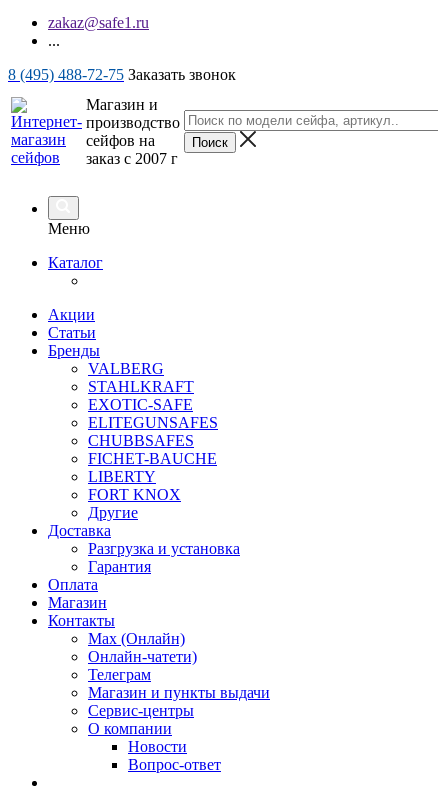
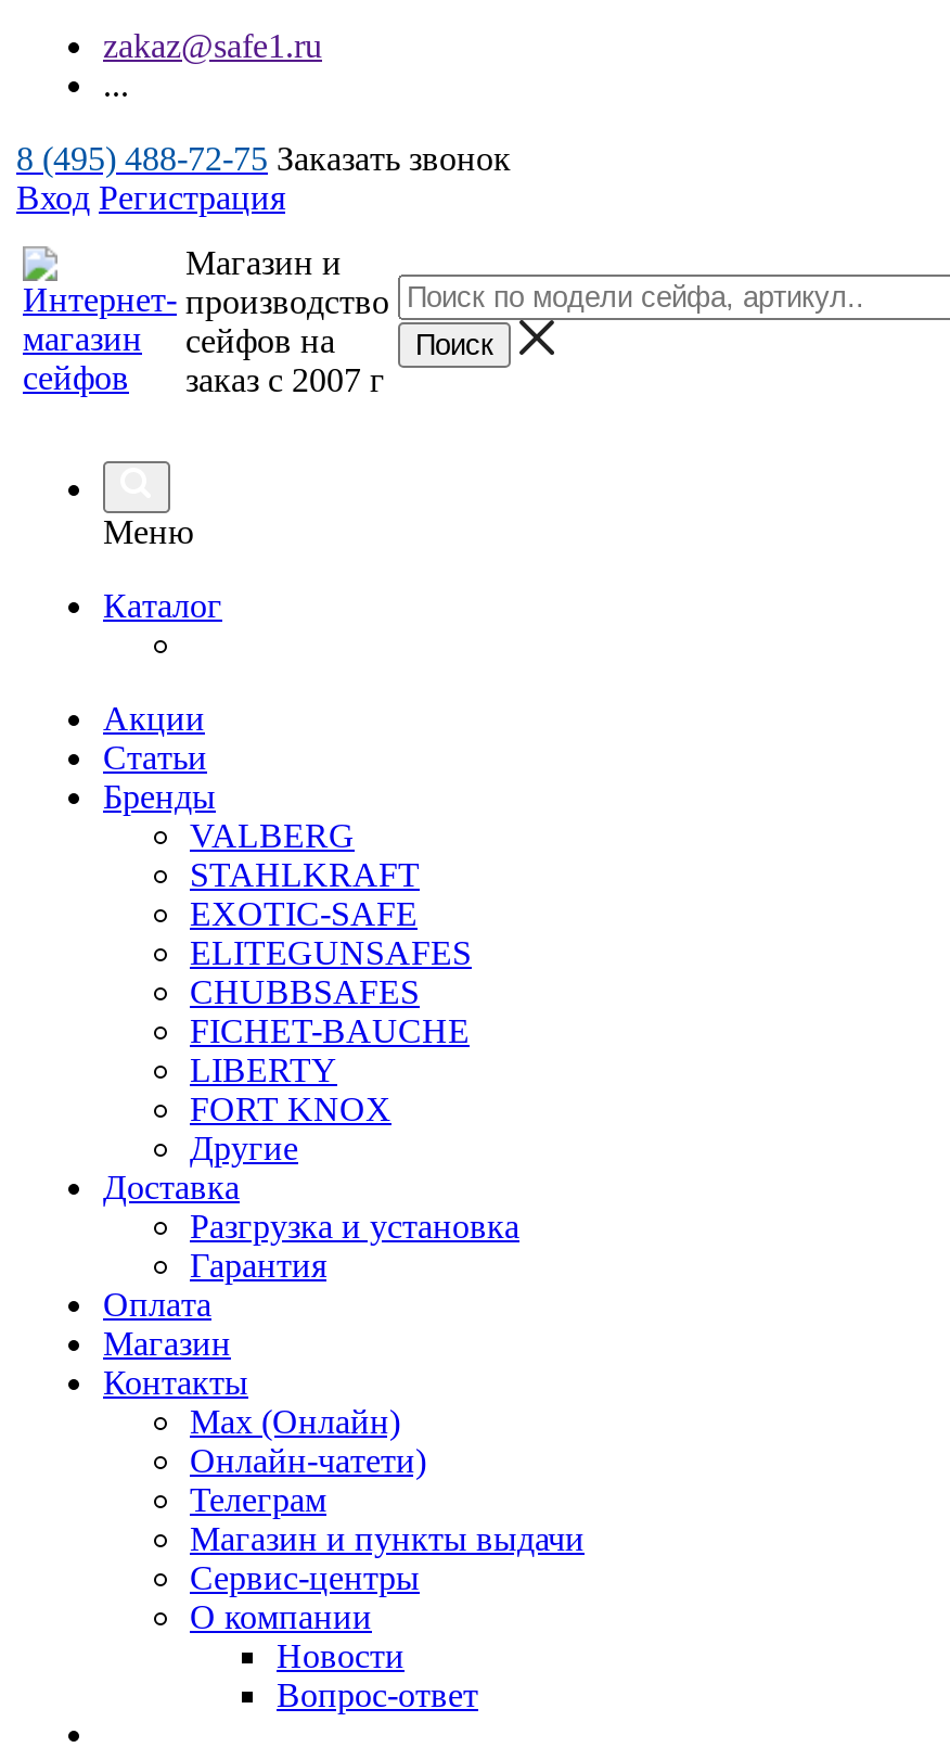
+ Вход Регистрация
